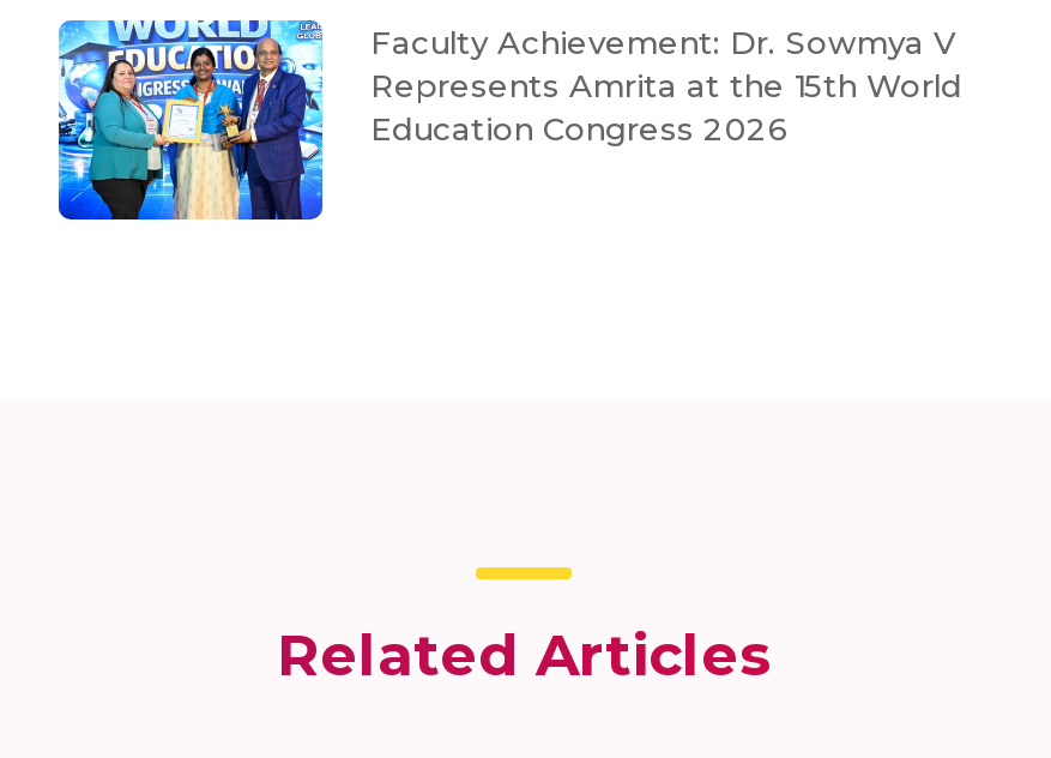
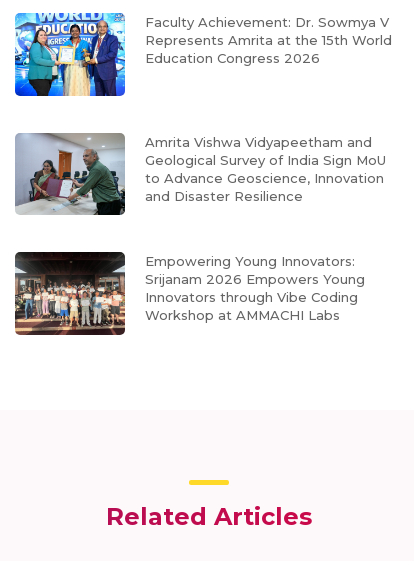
+ [image]
+ Amrita Vishwa Vidyapeetham and
+ Geological Survey of India Sign MoU
+ to Advance Geoscience, Innovation
+ and Disaster Resilience

+ [image]
+ Empowering Young Innovators:
+ Srijanam 2026 Empowers Young
+ Innovators through Vibe Coding
+ Workshop at AMMACHI Labs
